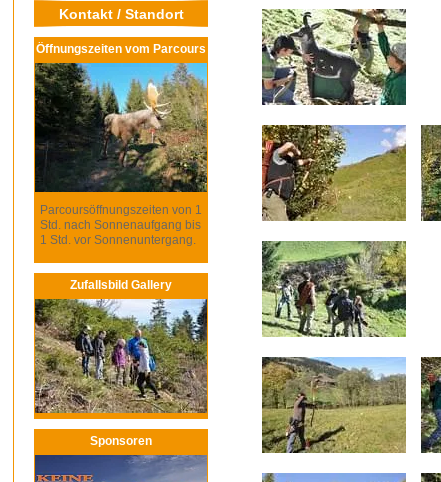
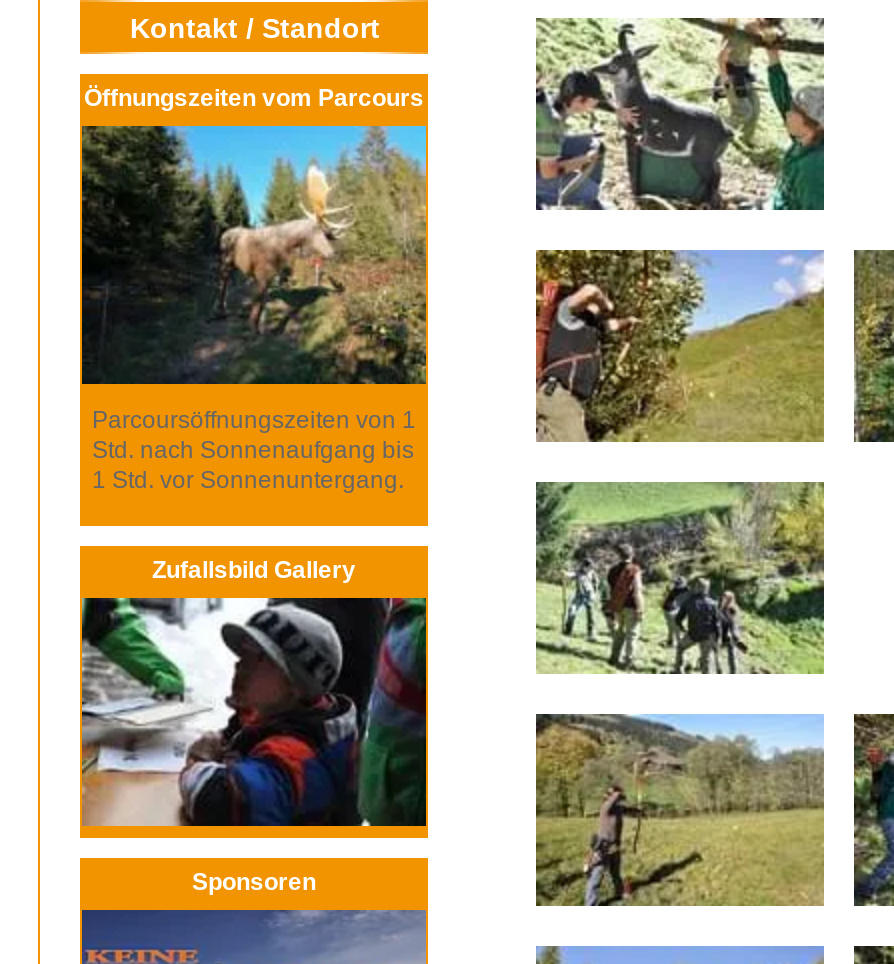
- [image]
+ [image]
